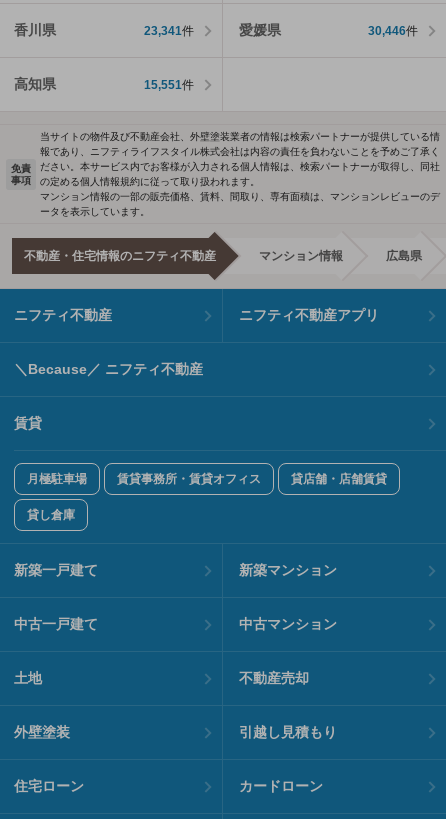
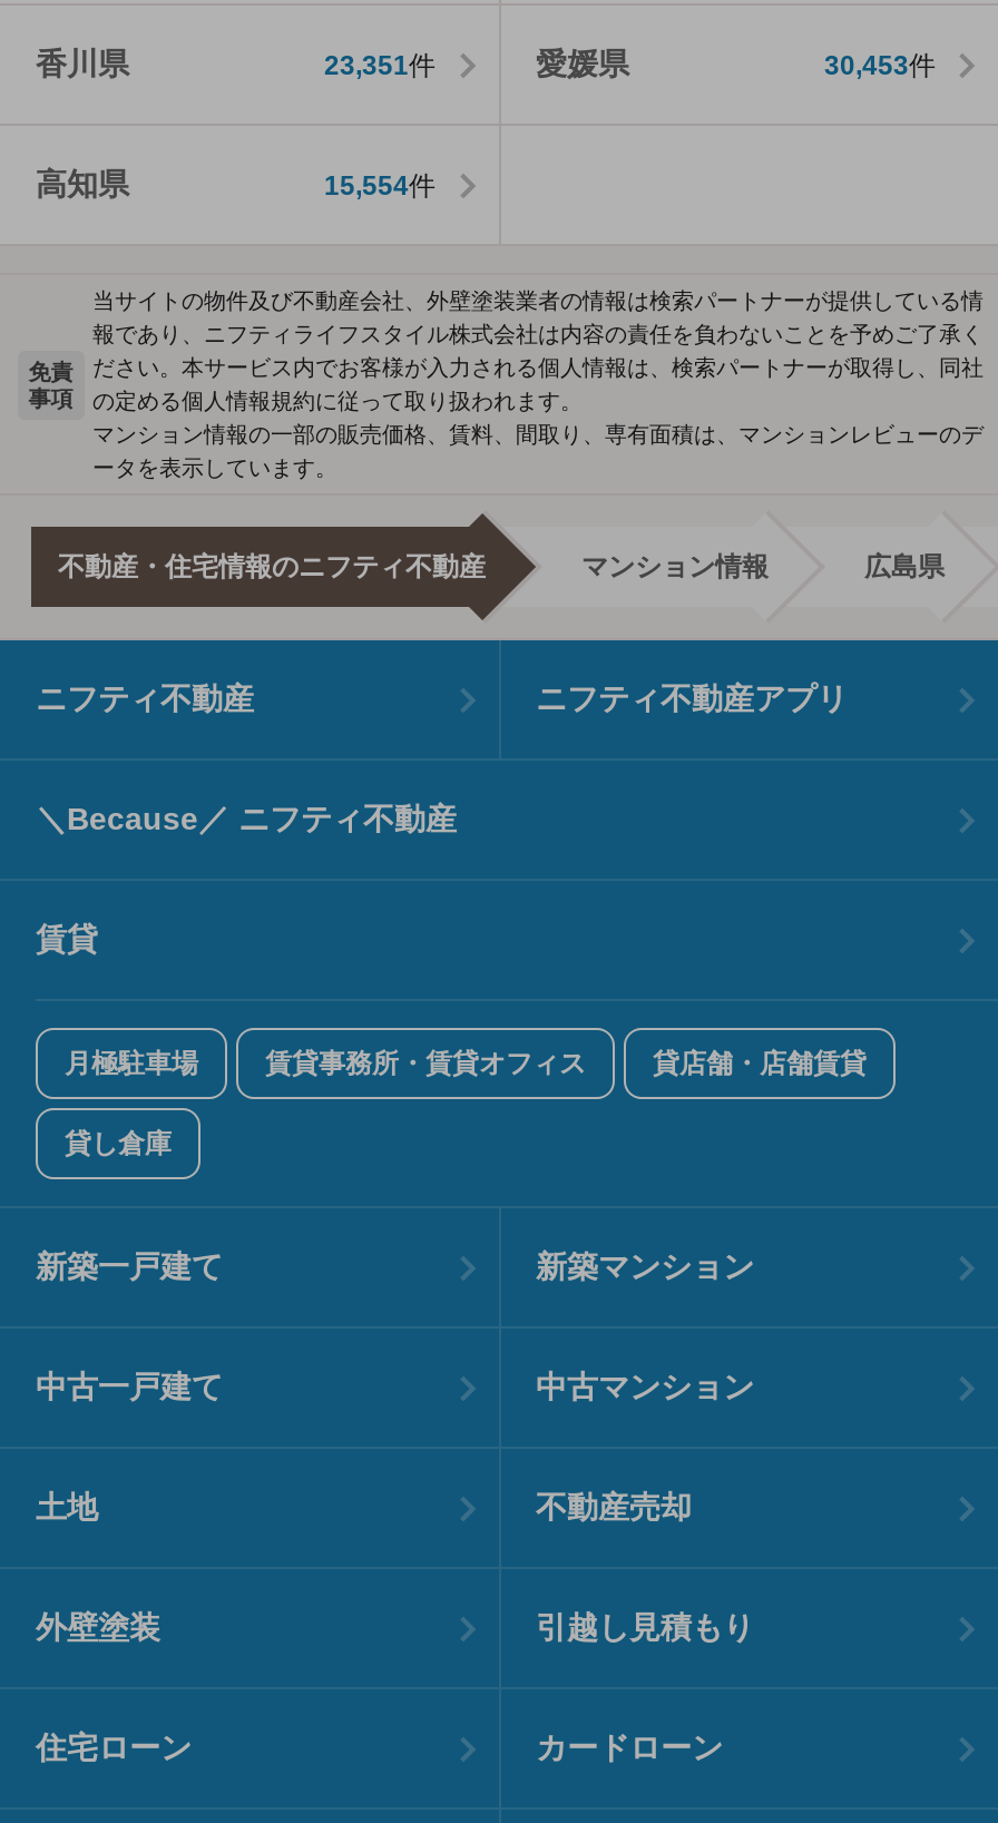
- 23,341件
+ 23,351件

- 30,446件
+ 30,453件

- 15,551件
+ 15,554件
